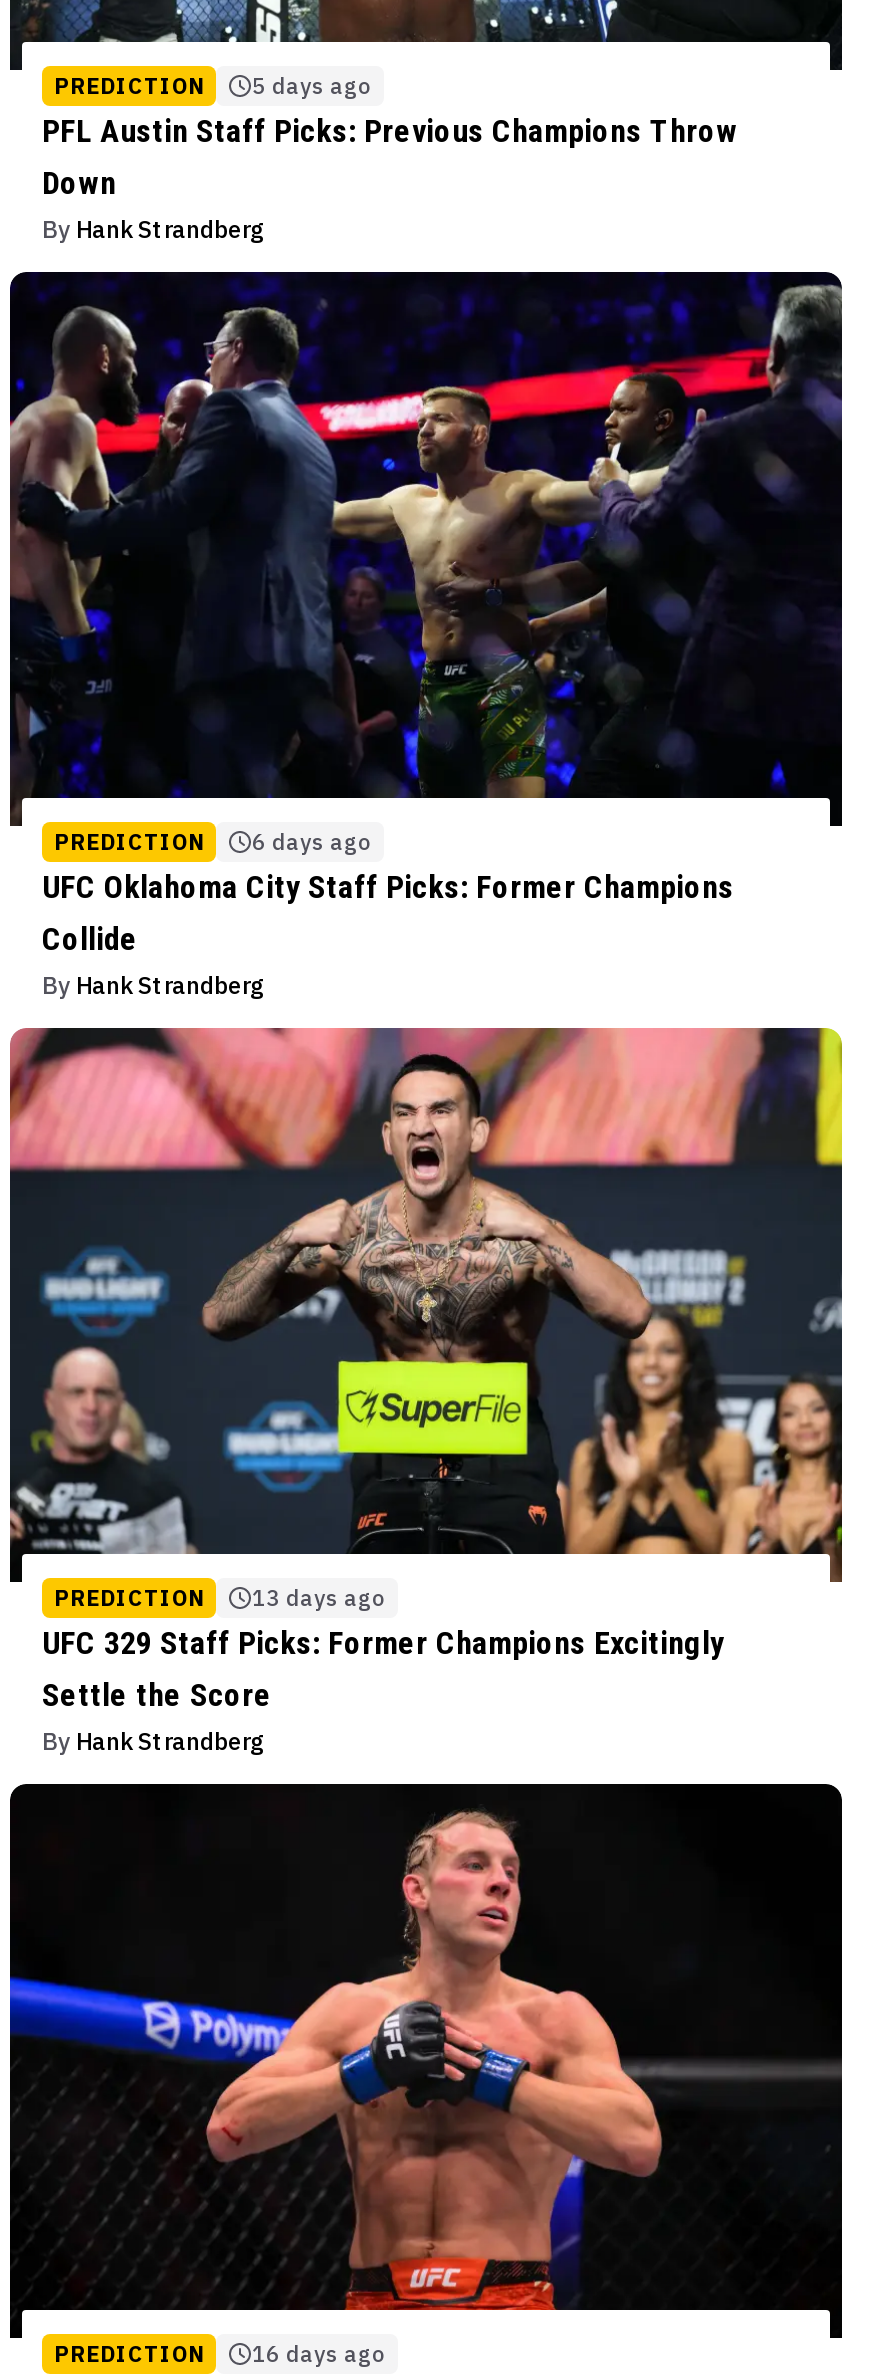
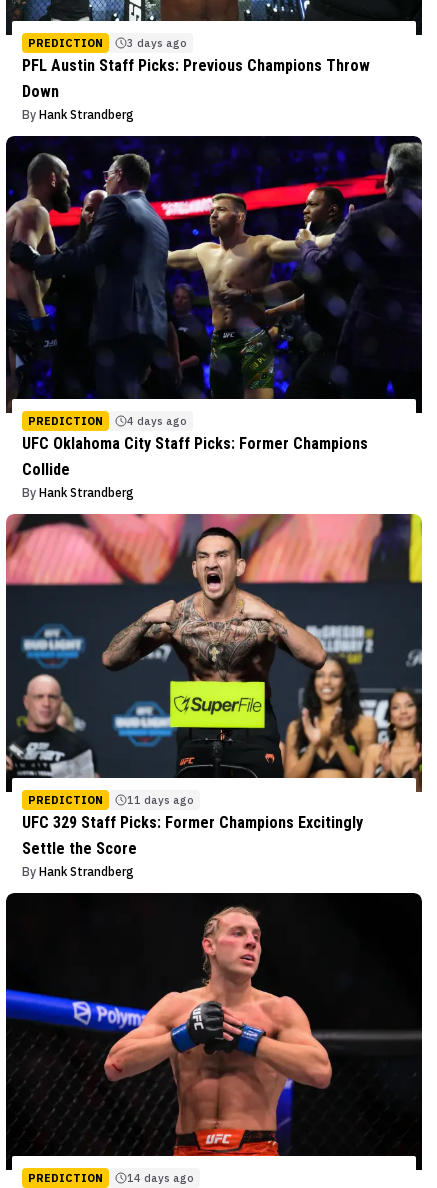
- PREDICTION 5 days ago
+ PREDICTION 3 days ago

- PREDICTION 6 days ago
+ PREDICTION 4 days ago

- PREDICTION 13 days ago
+ PREDICTION 11 days ago

- PREDICTION 16 days ago
+ PREDICTION 14 days ago
